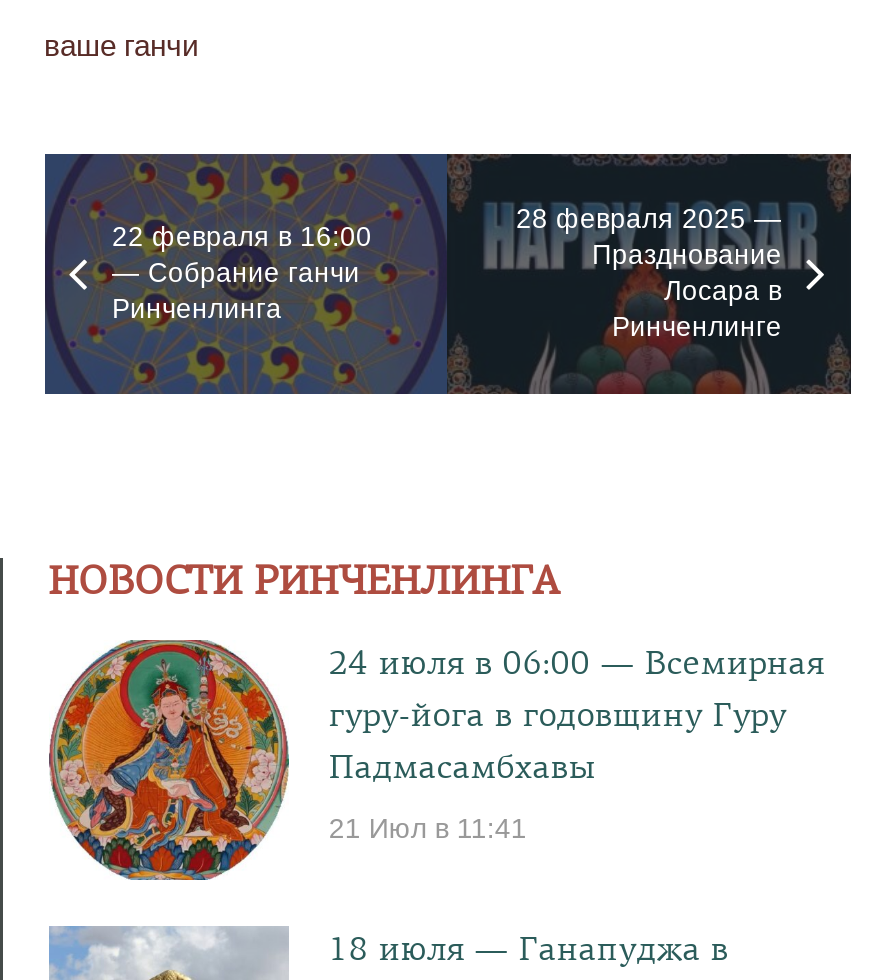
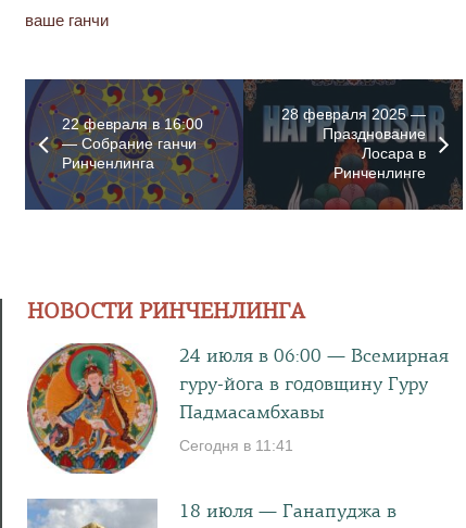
- 21 Июл в 11:41
+ Сегодня в 11:41
